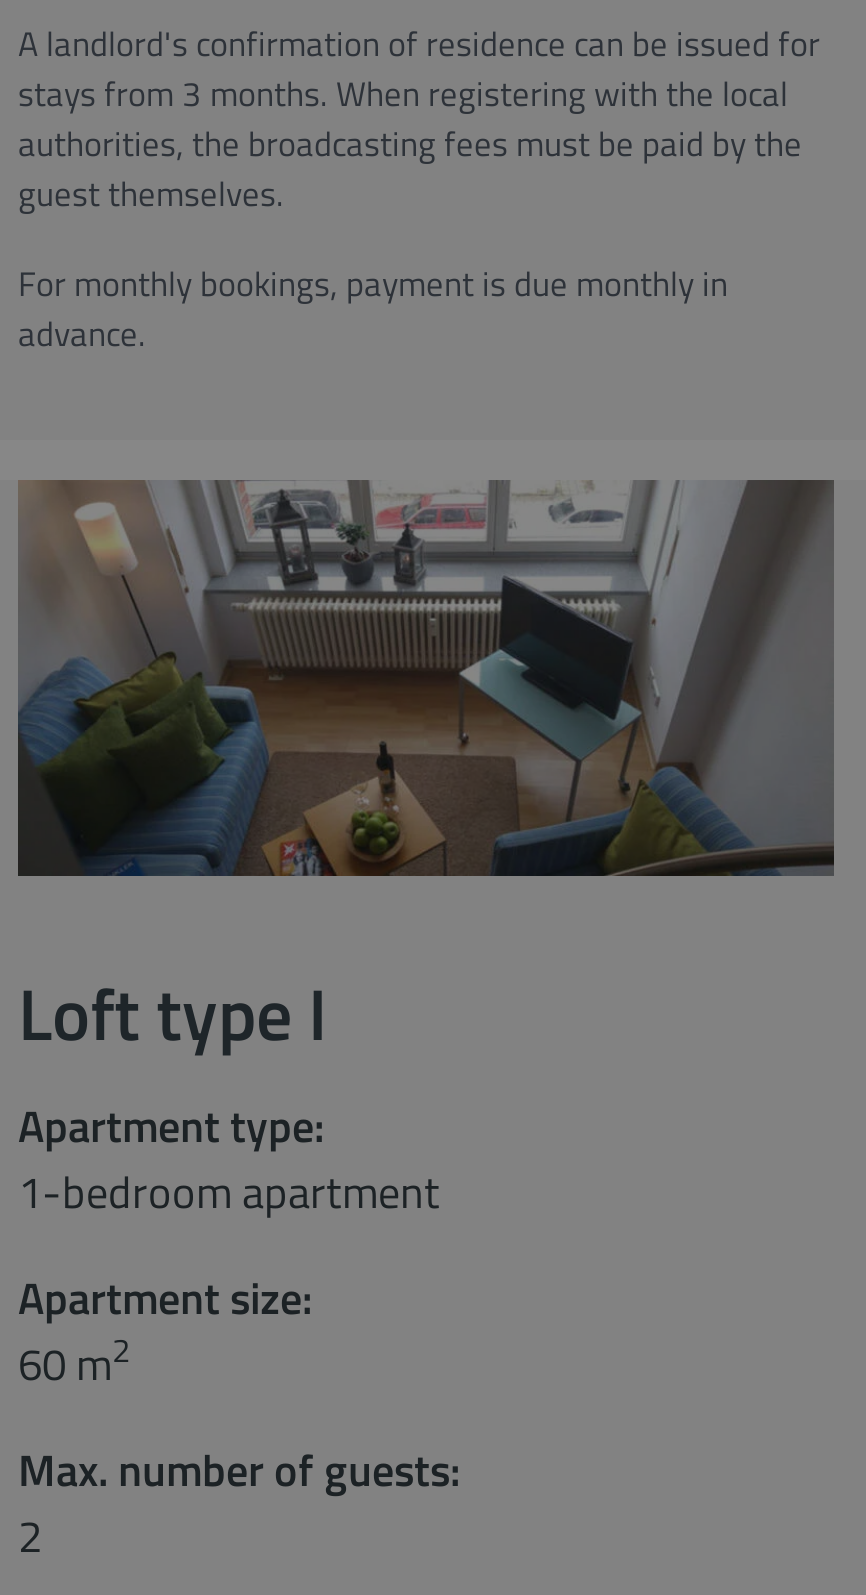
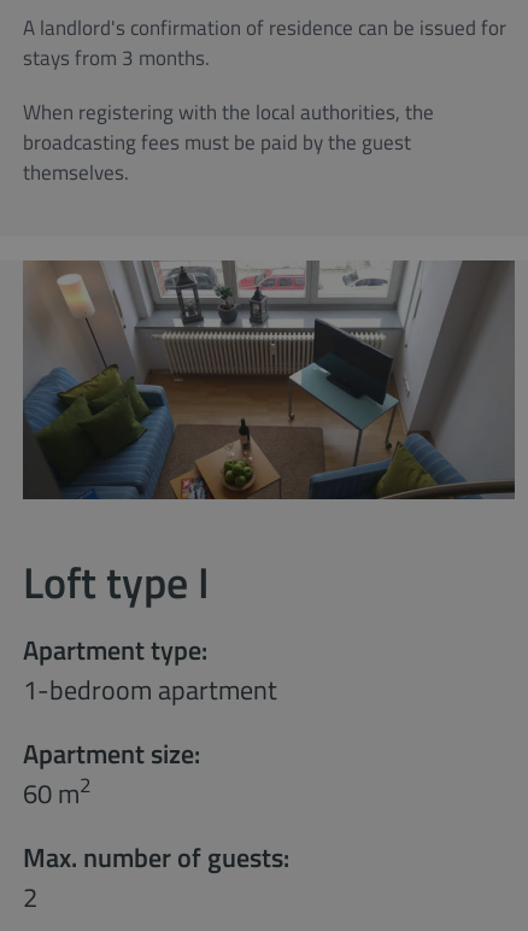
- stays from 3 months. When registering with the local
- authorities, the broadcasting fees must be paid by the
- guest themselves.
+ stays from 3 months.

- For monthly bookings, payment is due monthly in
- advance.
+ When registering with the local authorities, the
+ broadcasting fees must be paid by the guest
+ themselves.
